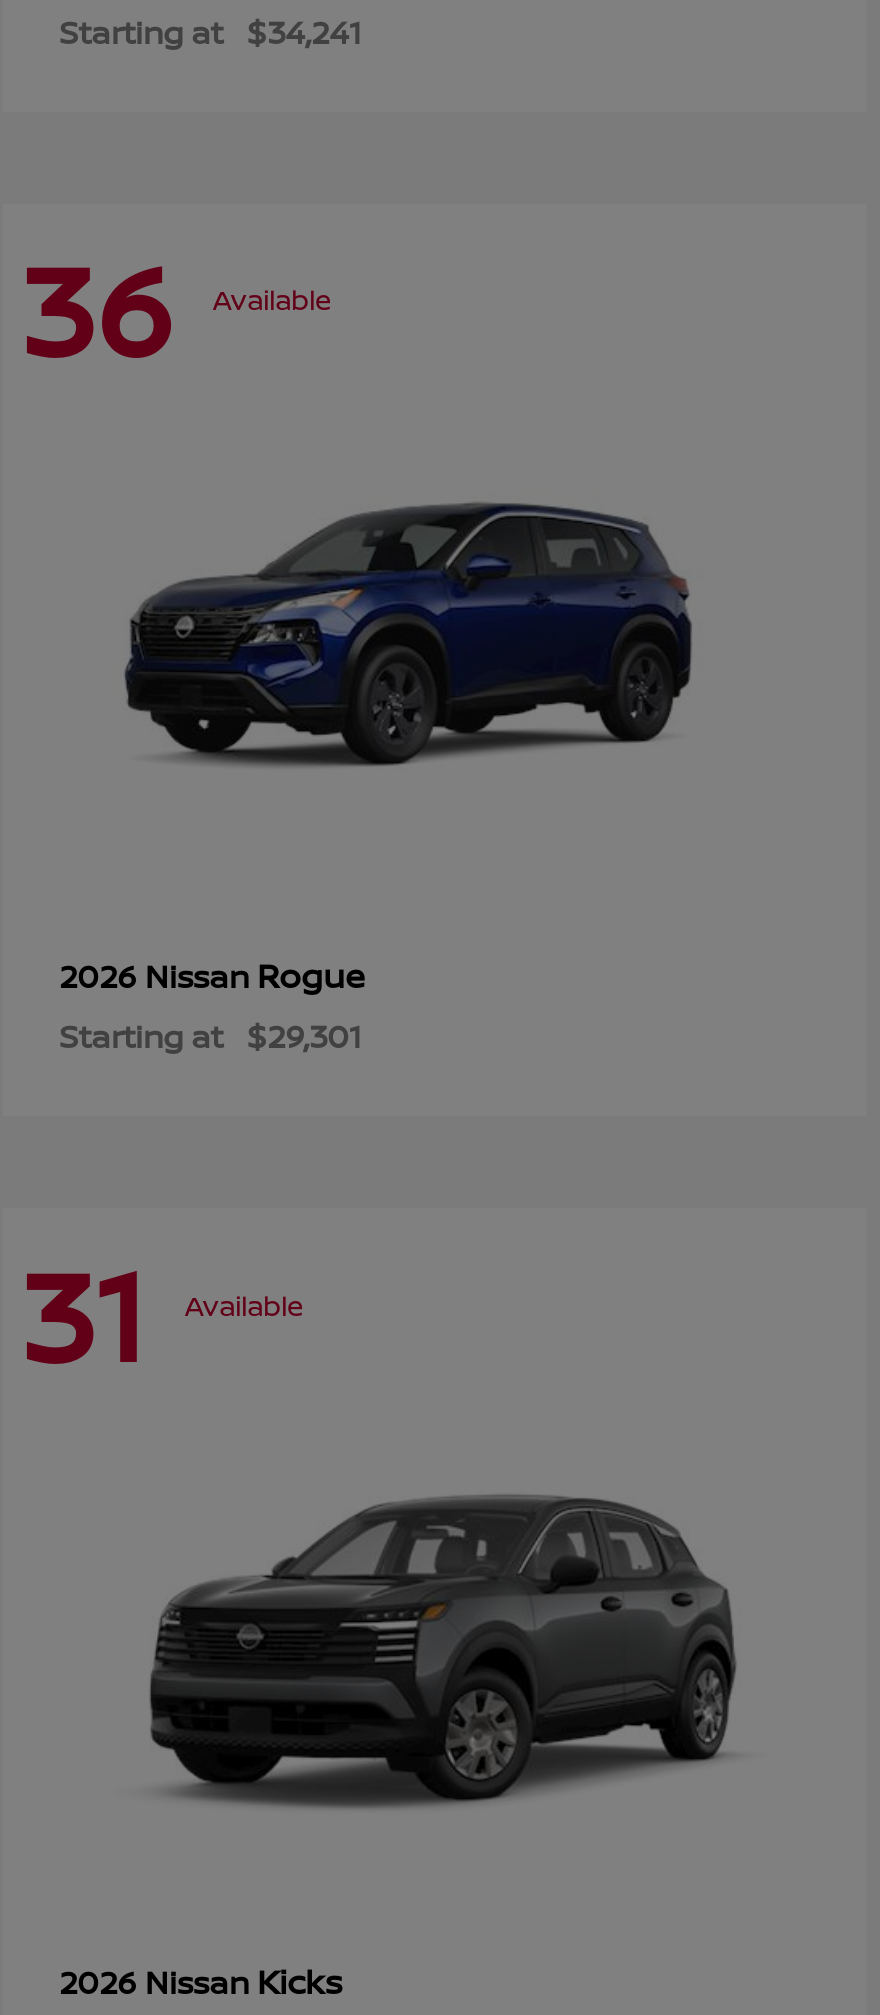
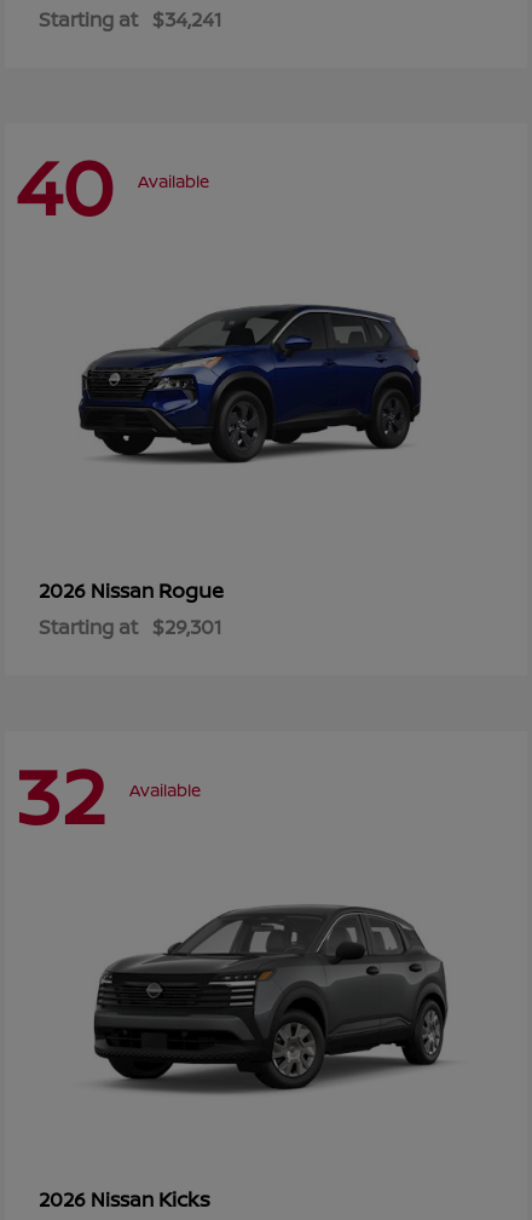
- 36 Available
+ 40 Available

- 31 Available
+ 32 Available
